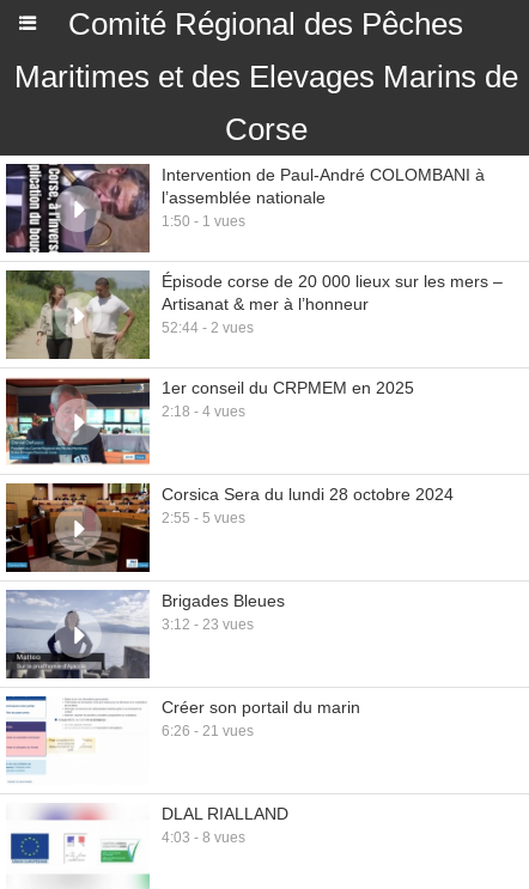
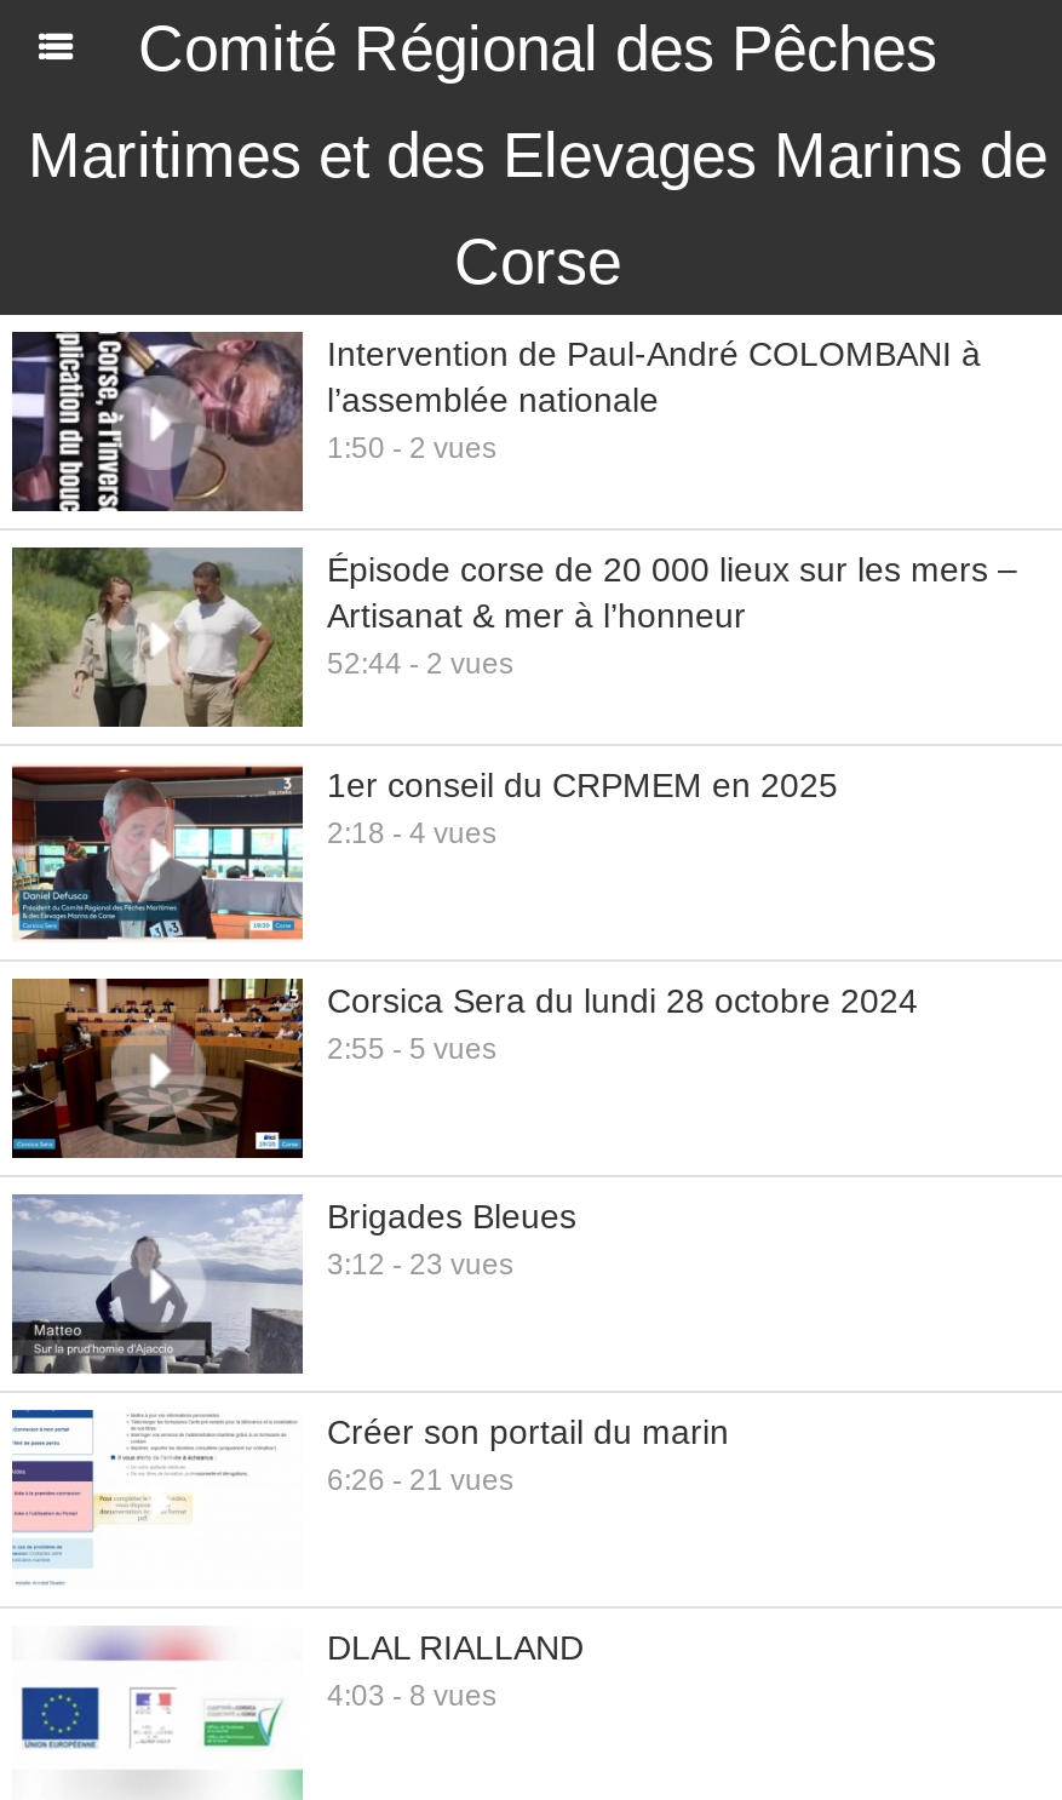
- 1:50 - 1 vues
+ 1:50 - 2 vues
